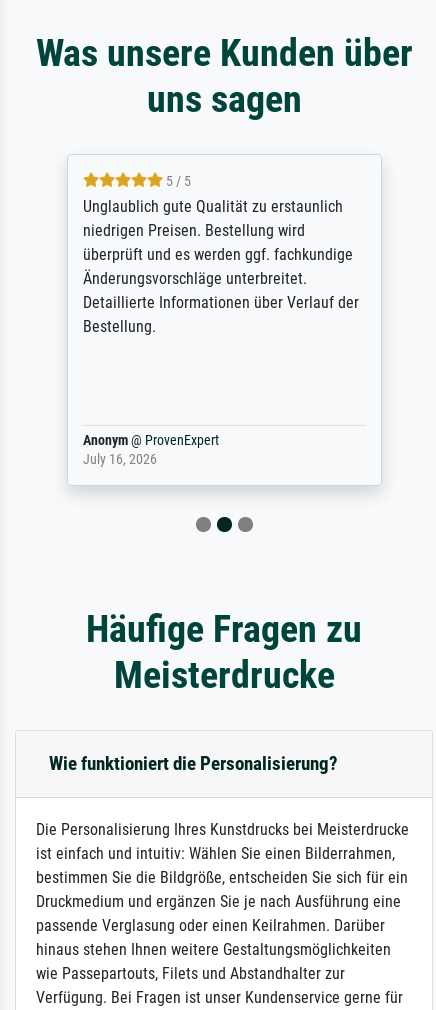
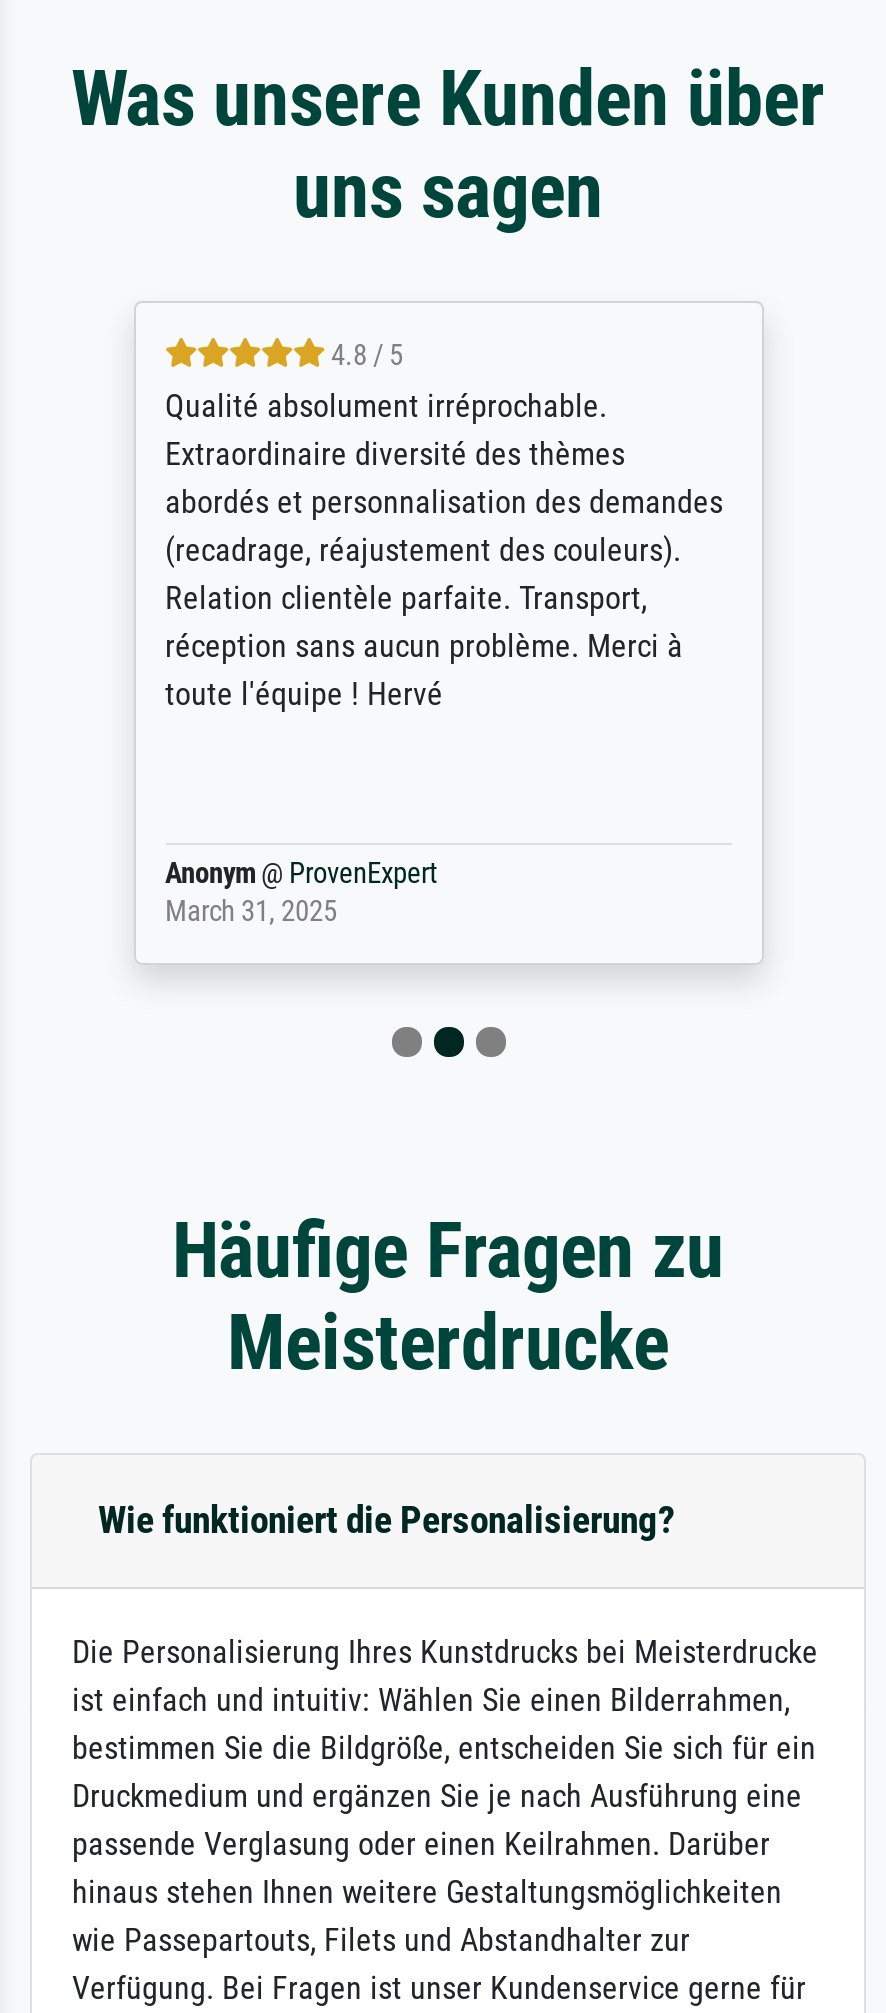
- 5 / 5
- Unglaublich gute Qualität zu erstaunlich
- niedrigen Preisen. Bestellung wird
- überprüft und es werden ggf. fachkundige
- Änderungsvorschläge unterbreitet.
- Detaillierte Informationen über Verlauf der
- Bestellung.
+ 4.8 / 5
+ Qualité absolument irréprochable.
+ Extraordinaire diversité des thèmes
+ abordés et personnalisation des demandes
+ (recadrage, réajustement des couleurs).
+ Relation clientèle parfaite. Transport,
+ réception sans aucun problème. Merci à
+ toute l'équipe ! Hervé

- July 16, 2026
+ March 31, 2025
